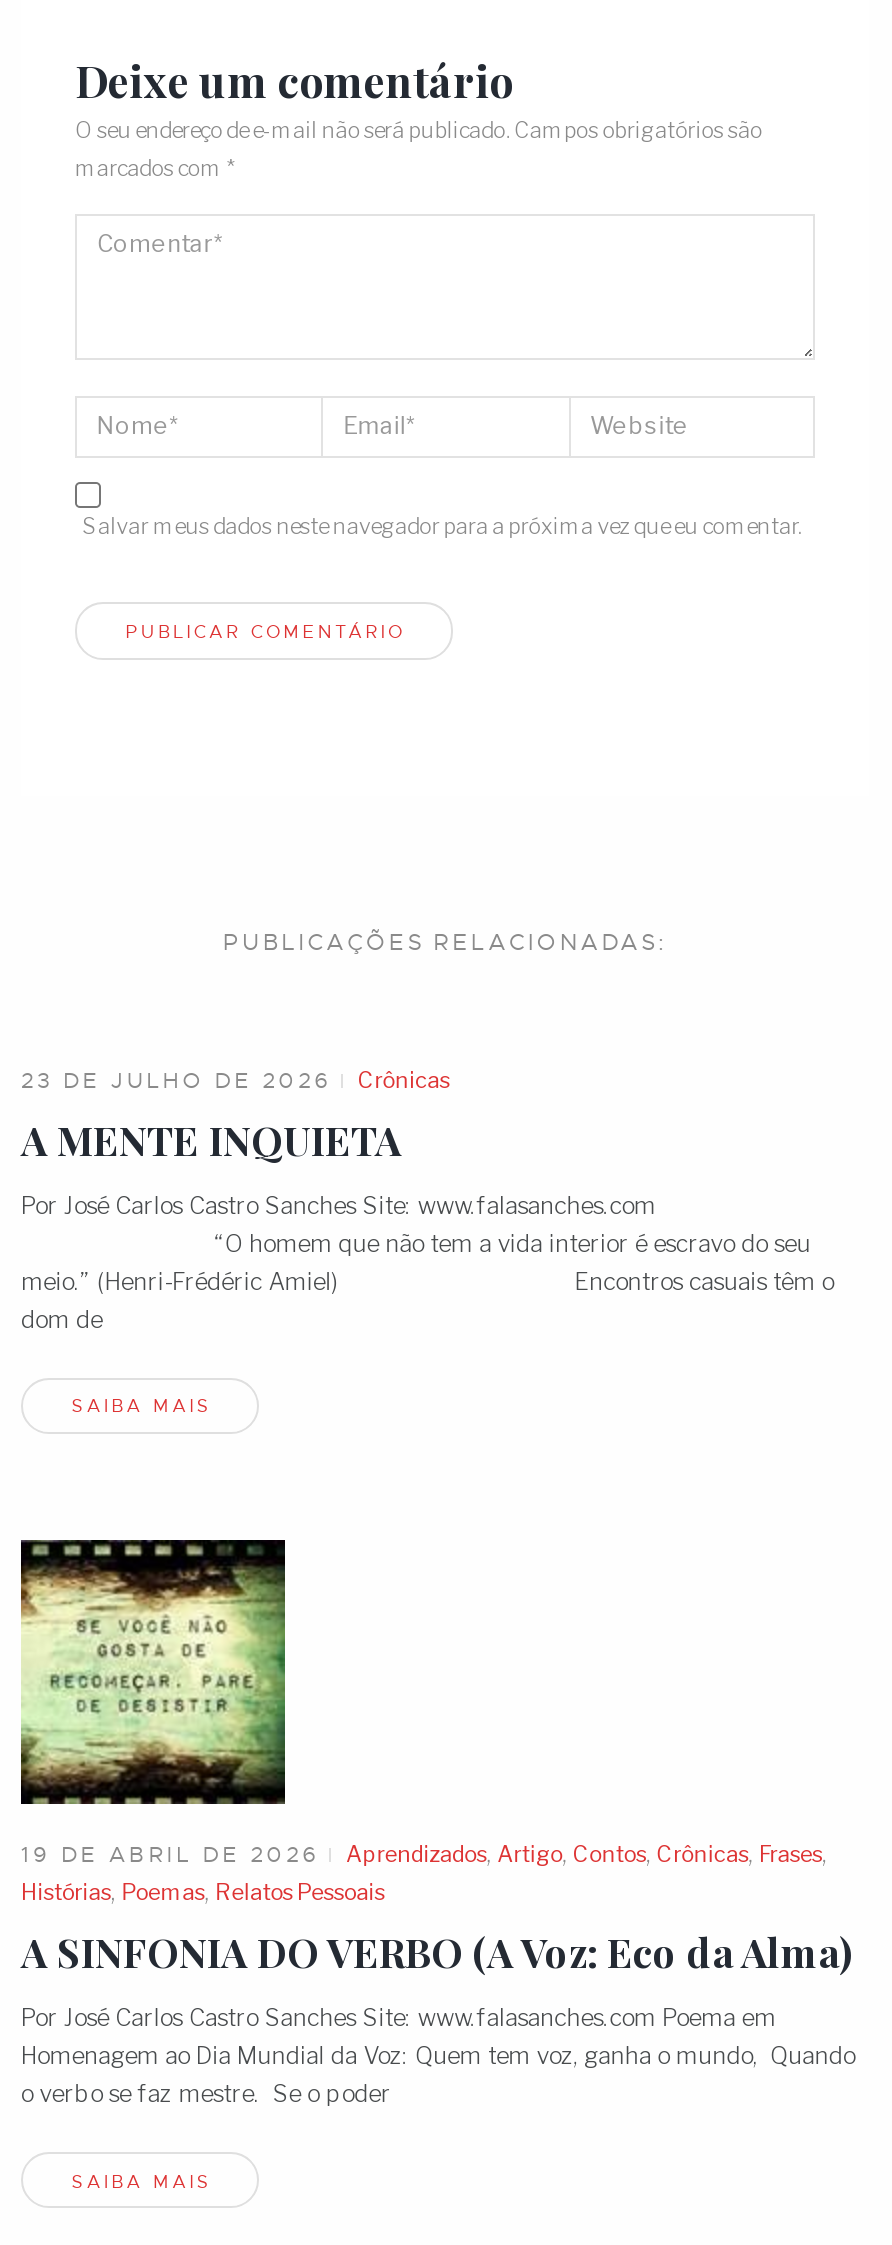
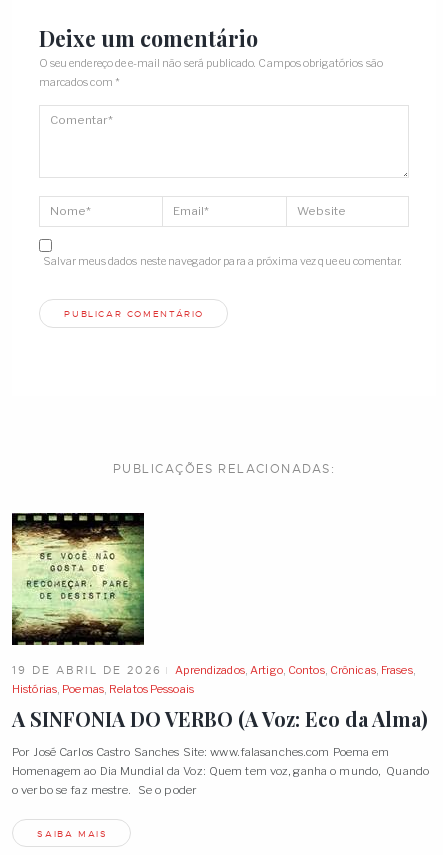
- 23 DE JULHO DE 2026
- Crônicas
- A MENTE INQUIETA
- Por José Carlos Castro Sanches Site: www.falasanches.com
- “O homem que não tem a vida interior é escravo do seu
- meio.” (Henri-Frédéric Amiel) Encontros casuais têm o
- dom de
- SAIBA MAIS
